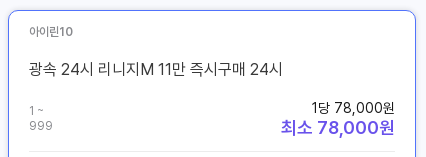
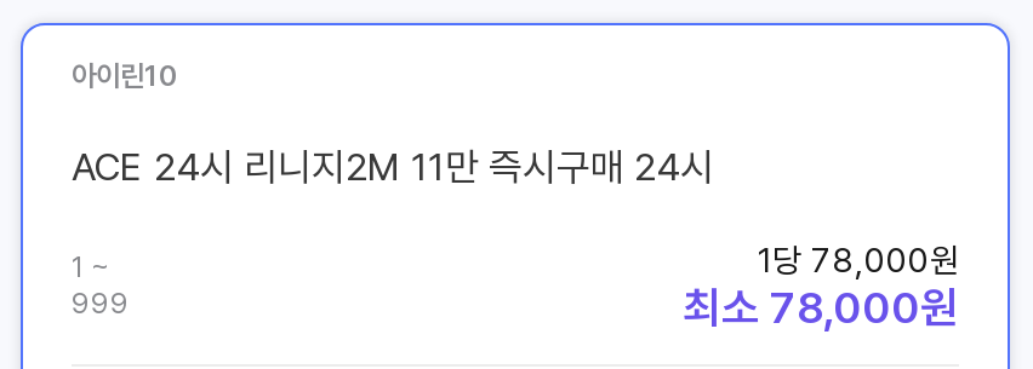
- 광속 24시 리니지M 11만 즉시구매 24시
+ ACE 24시 리니지2M 11만 즉시구매 24시
